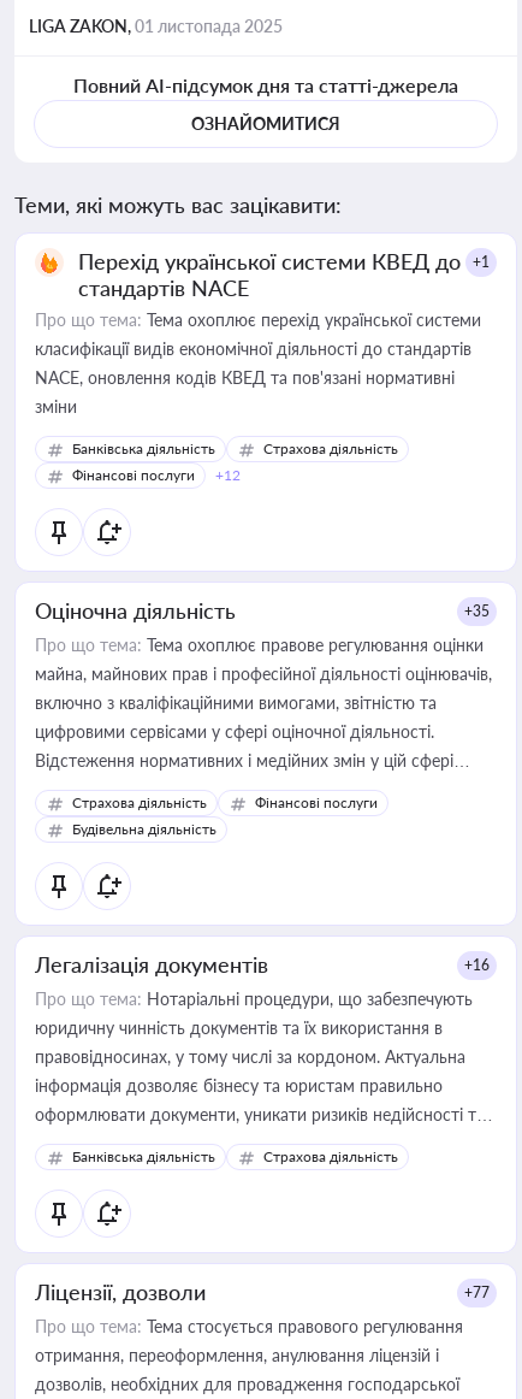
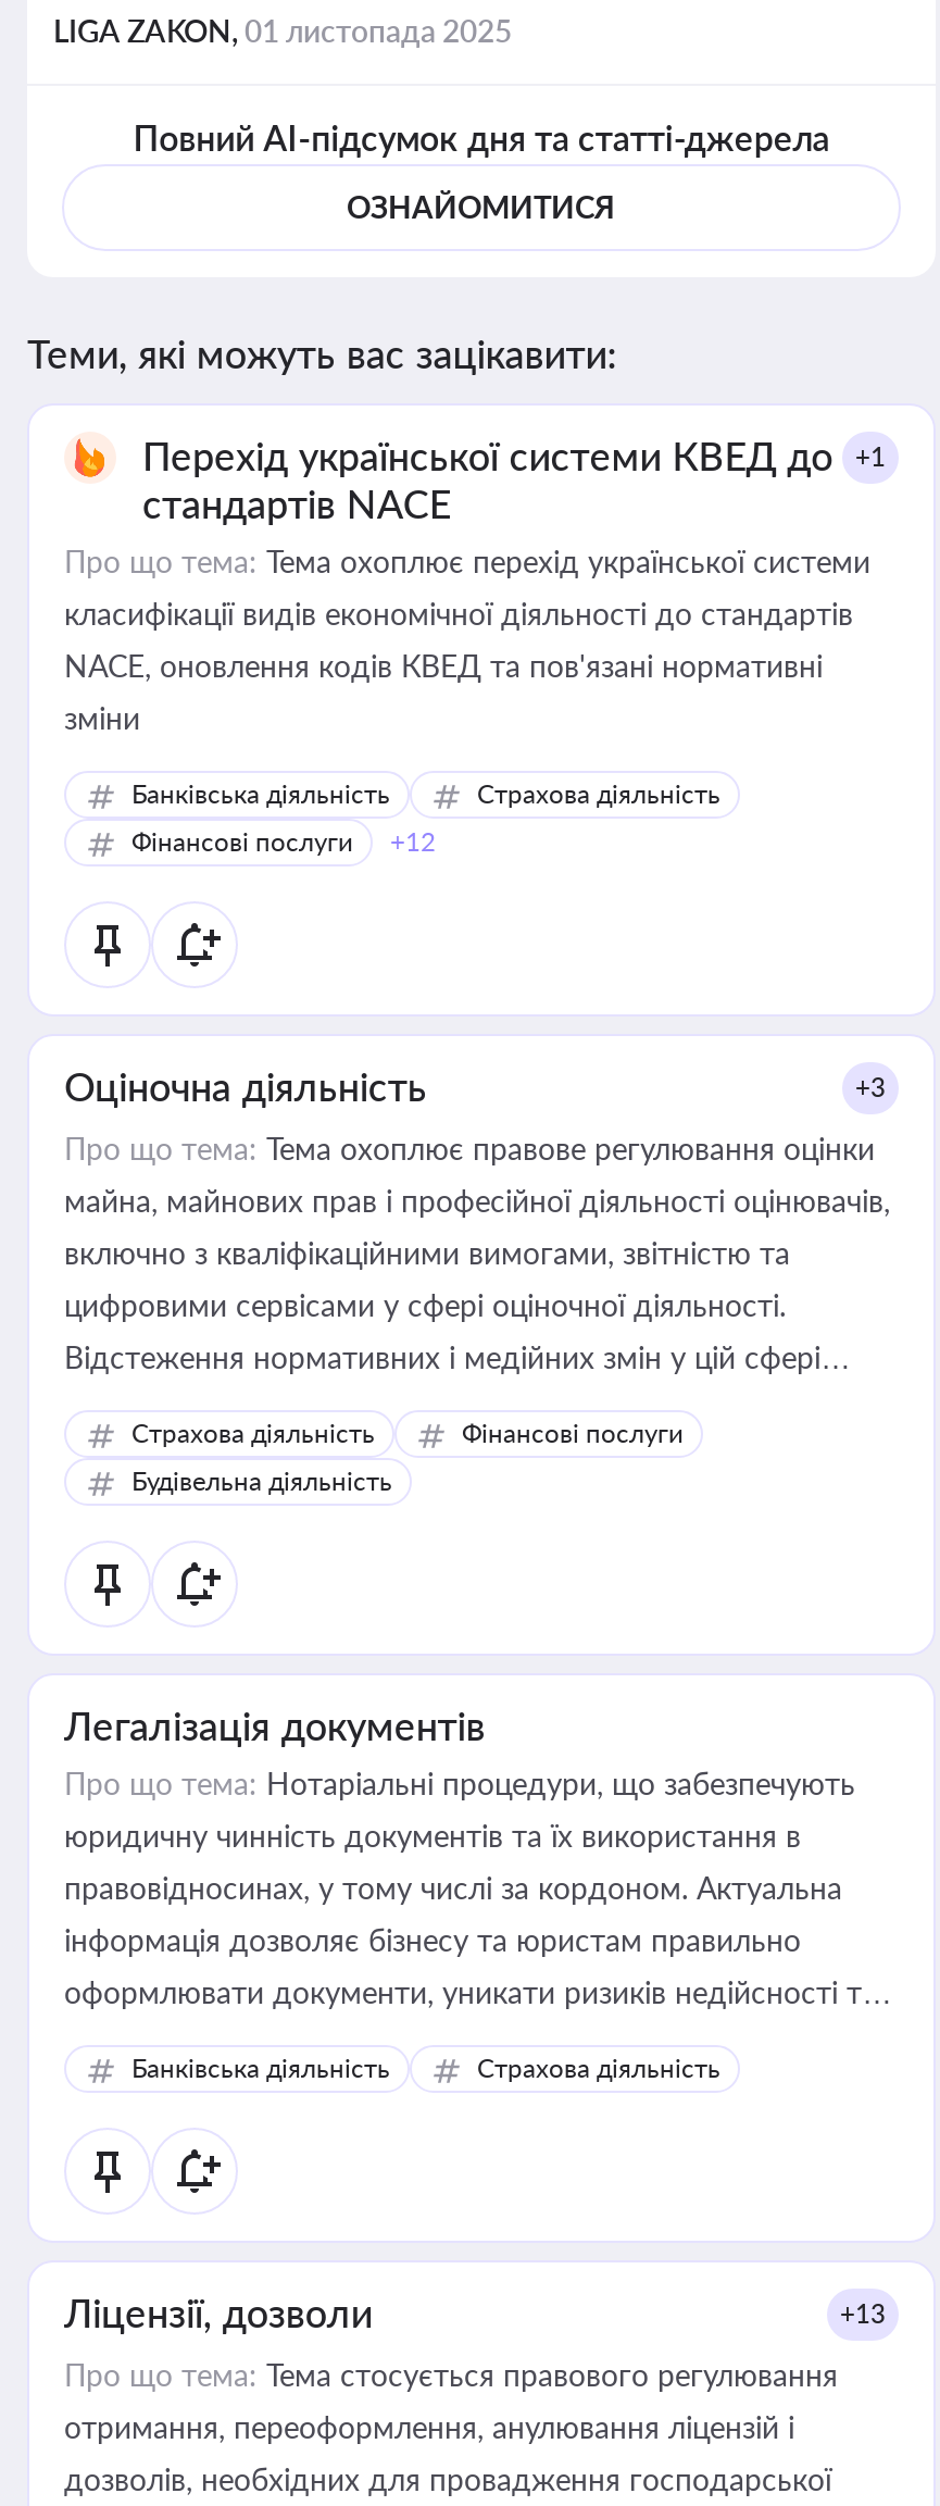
- +35
+ +3

- +16

- +77
+ +13
